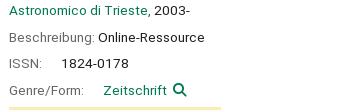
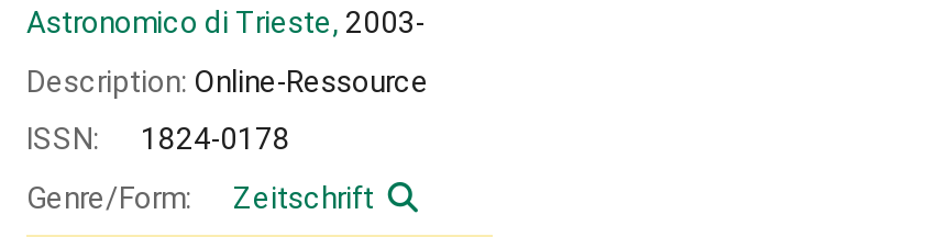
- Beschreibung: Online-Ressource
+ Description: Online-Ressource
